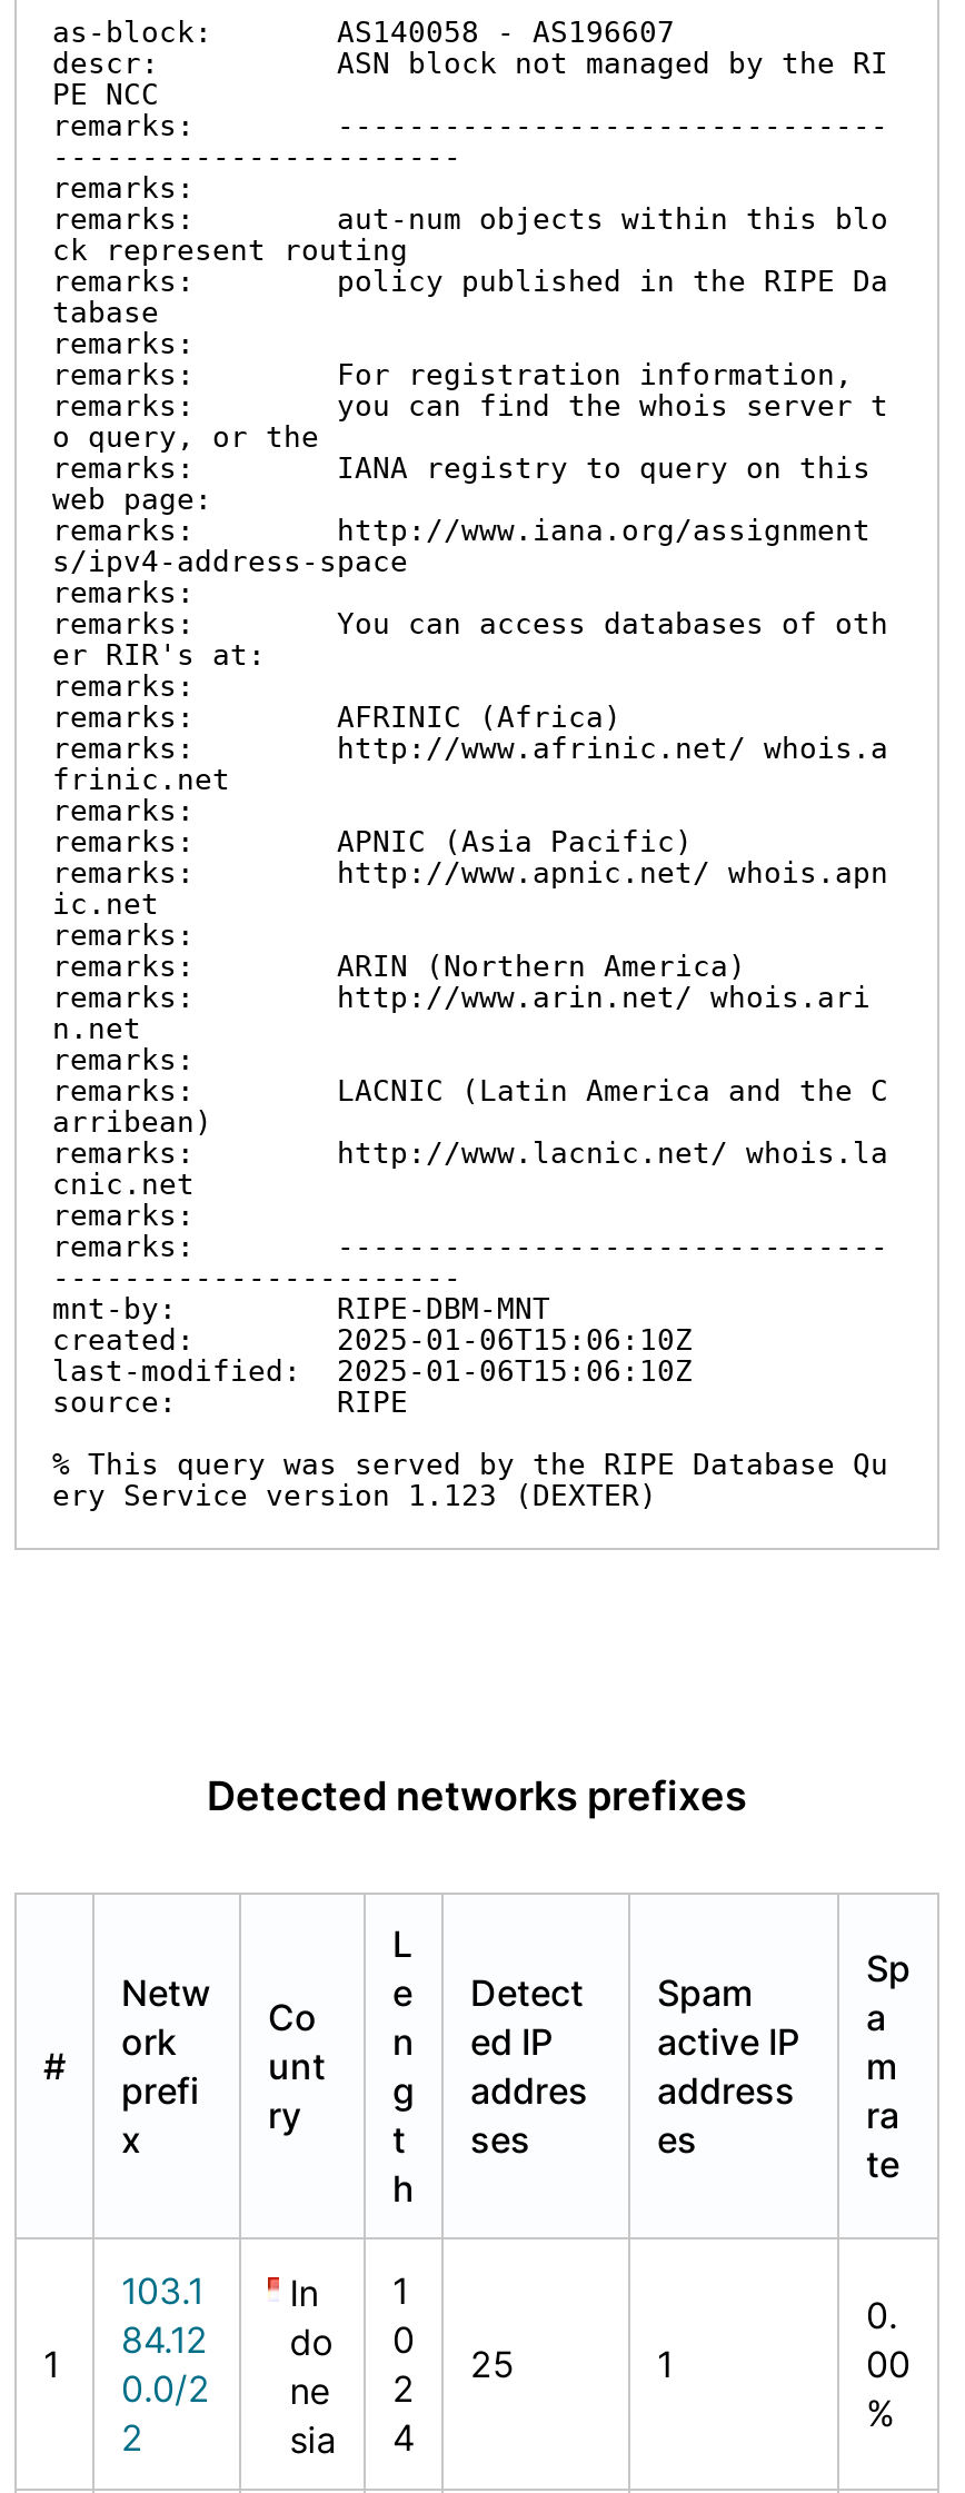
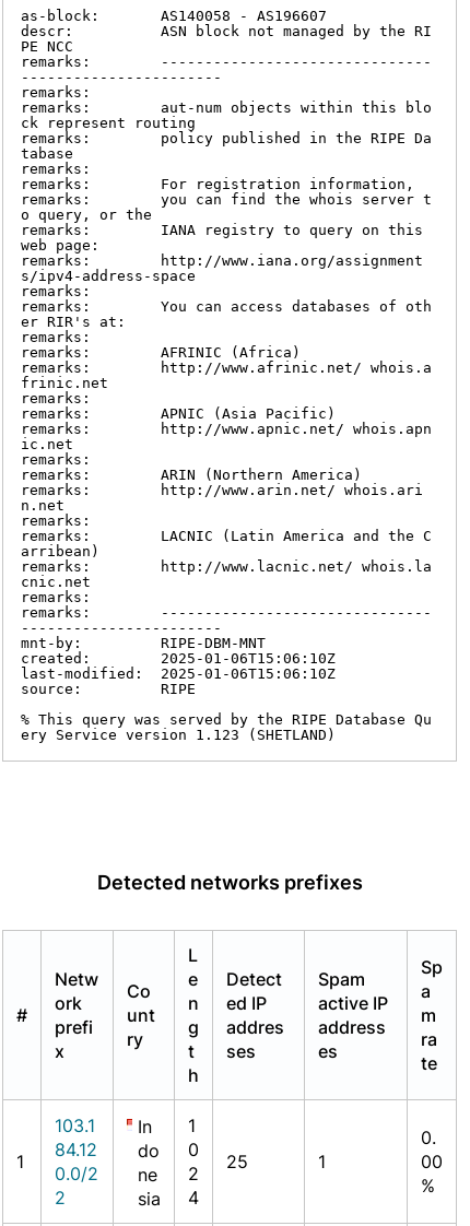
- ery Service version 1.123 (DEXTER)
+ ery Service version 1.123 (SHETLAND)
